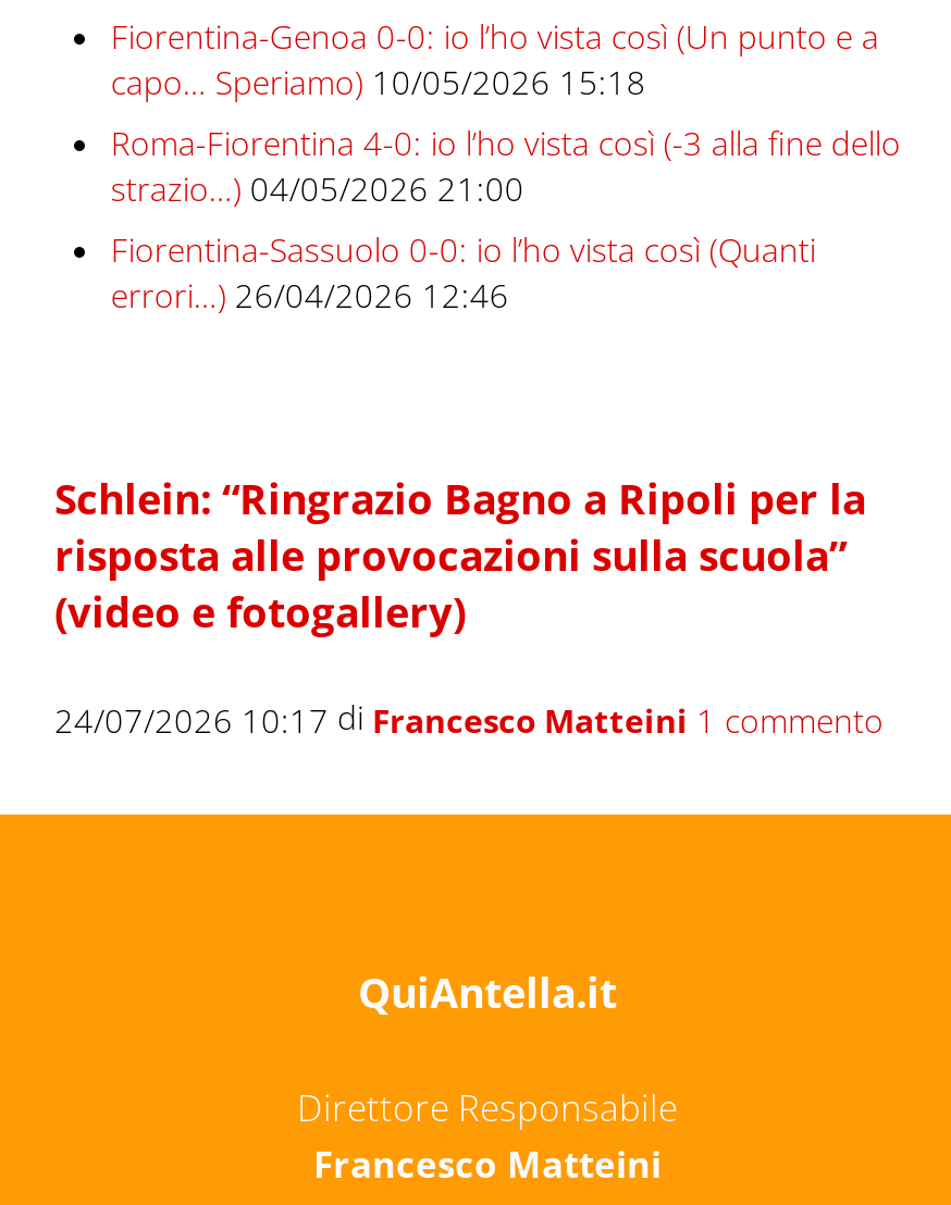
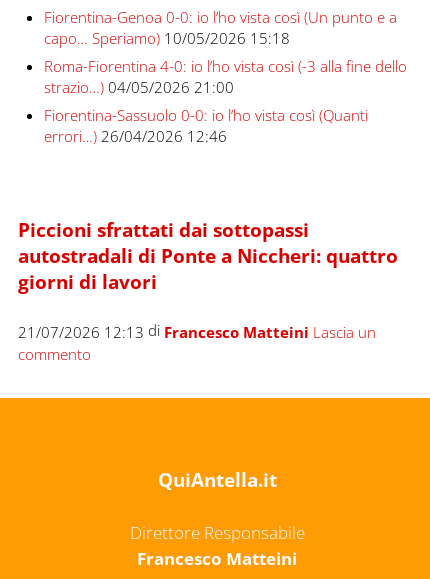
- Schlein: “Ringrazio Bagno a Ripoli per la
- risposta alle provocazioni sulla scuola”
- (video e fotogallery)
+ Piccioni sfrattati dai sottopassi
+ autostradali di Ponte a Niccheri: quattro
+ giorni di lavori

- 24/07/2026 10:17 di Francesco Matteini 1 commento
+ 21/07/2026 12:13 di Francesco Matteini Lascia un
+ commento
